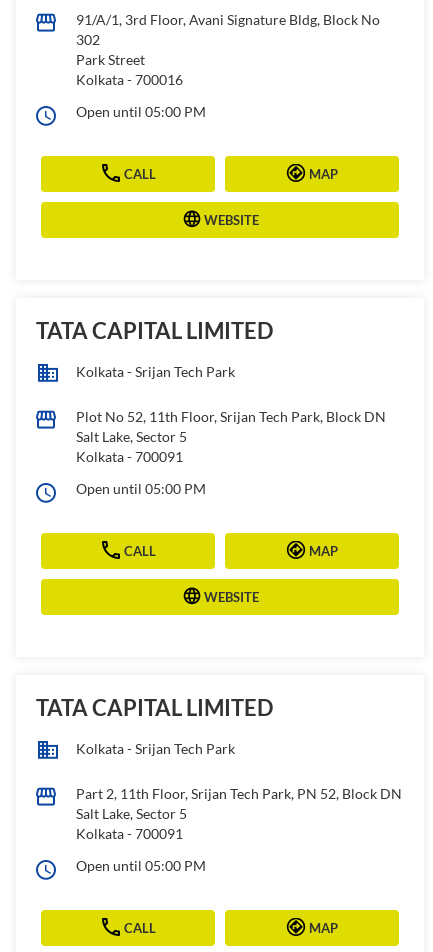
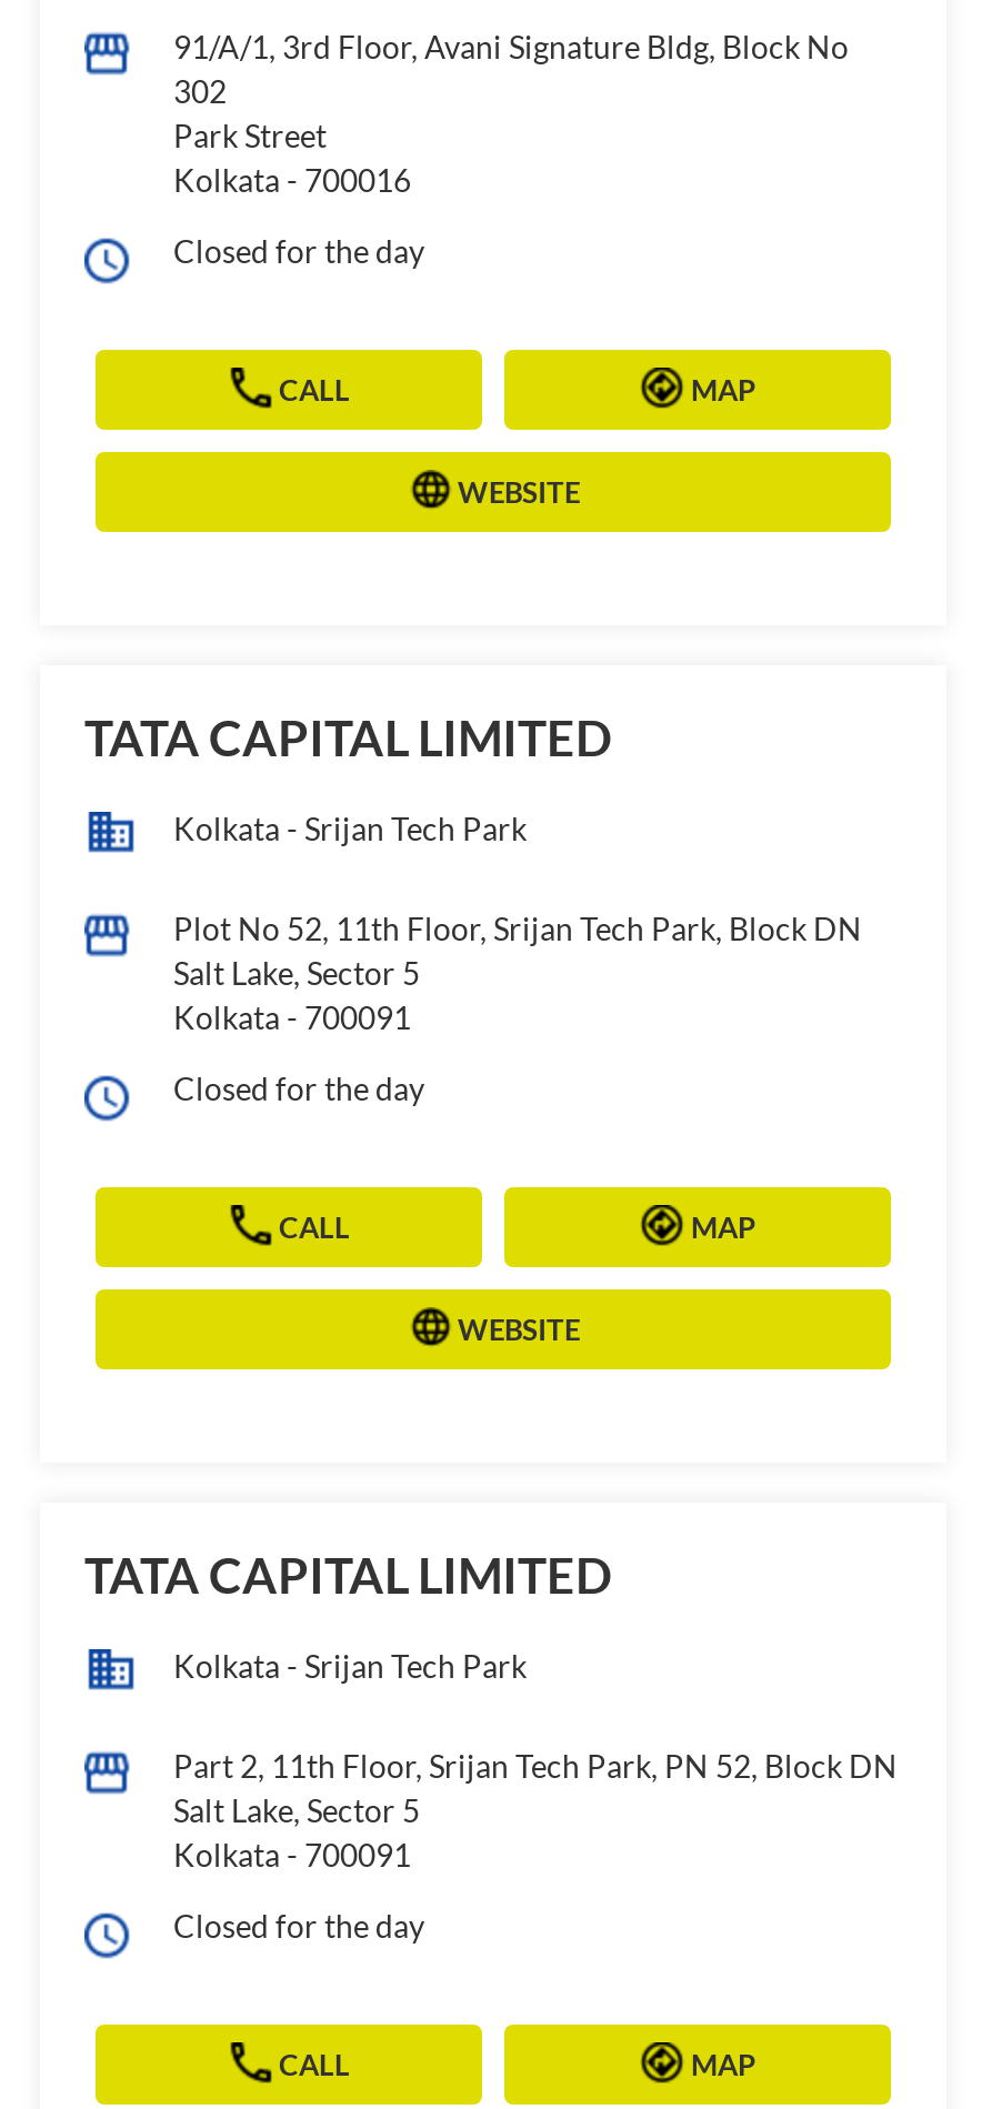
- Open until 05:00 PM
+ Closed for the day

- Open until 05:00 PM
+ Closed for the day

- Open until 05:00 PM
+ Closed for the day
